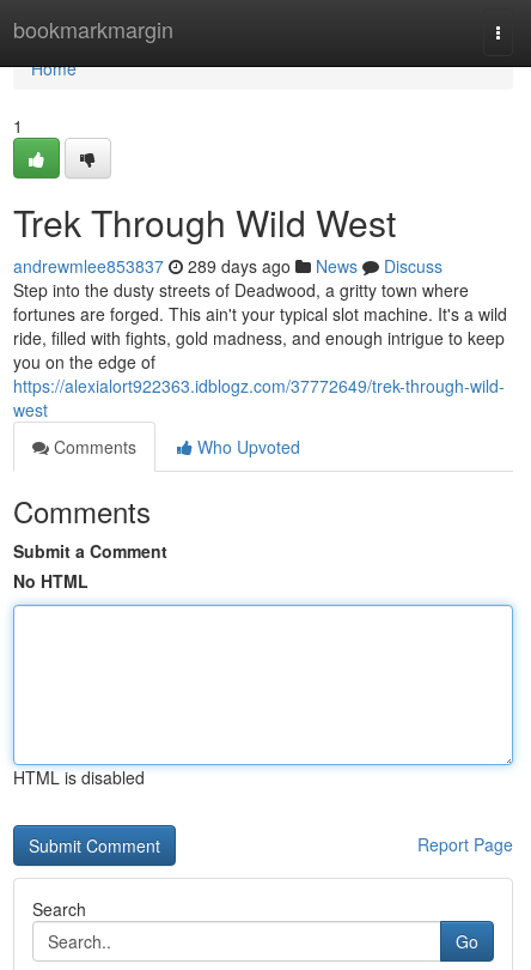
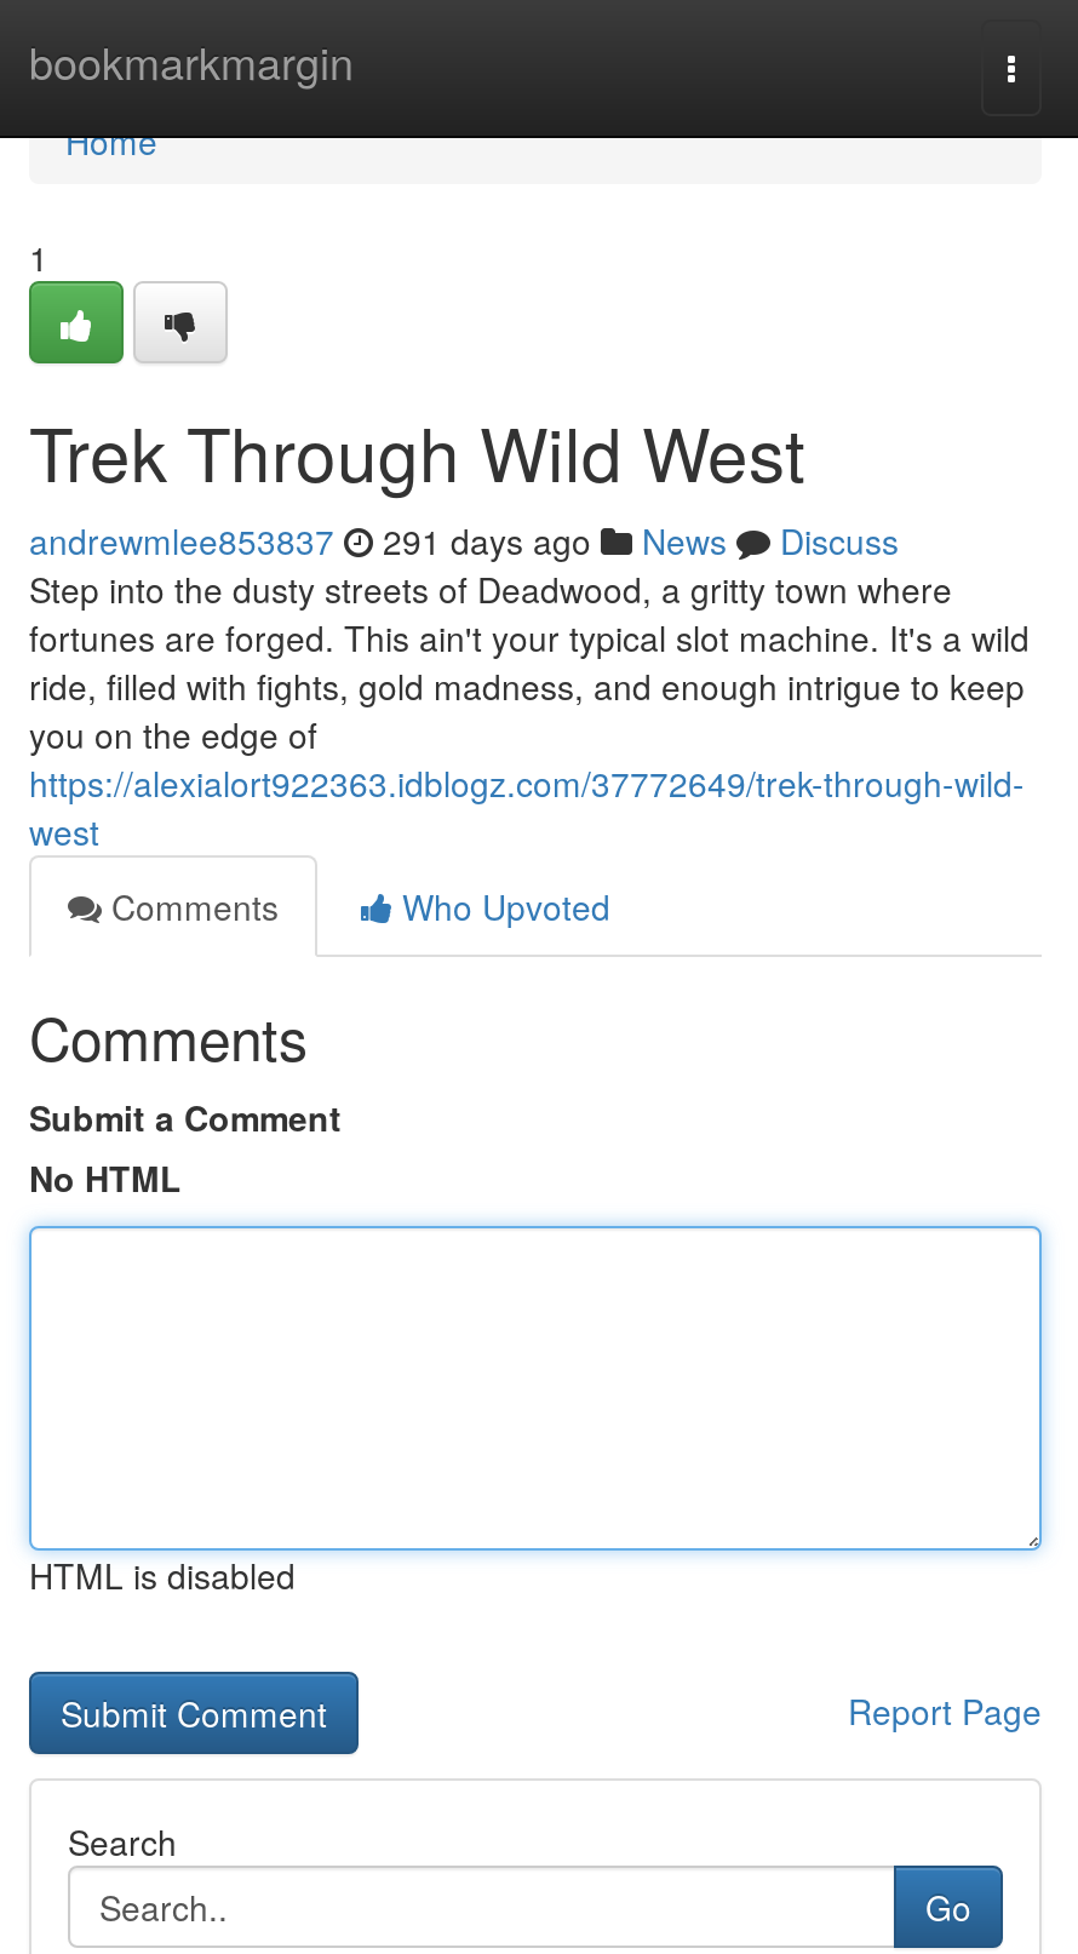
- andrewmlee853837 289 days ago News Discuss
+ andrewmlee853837 291 days ago News Discuss
